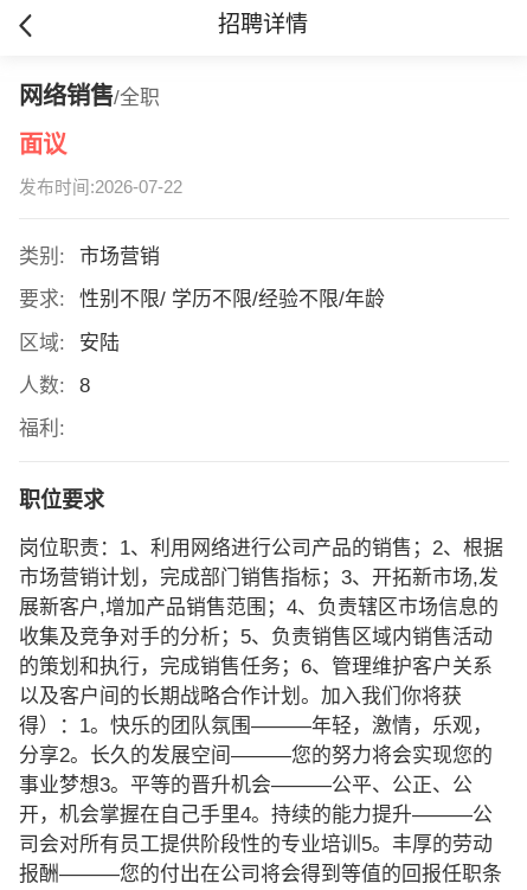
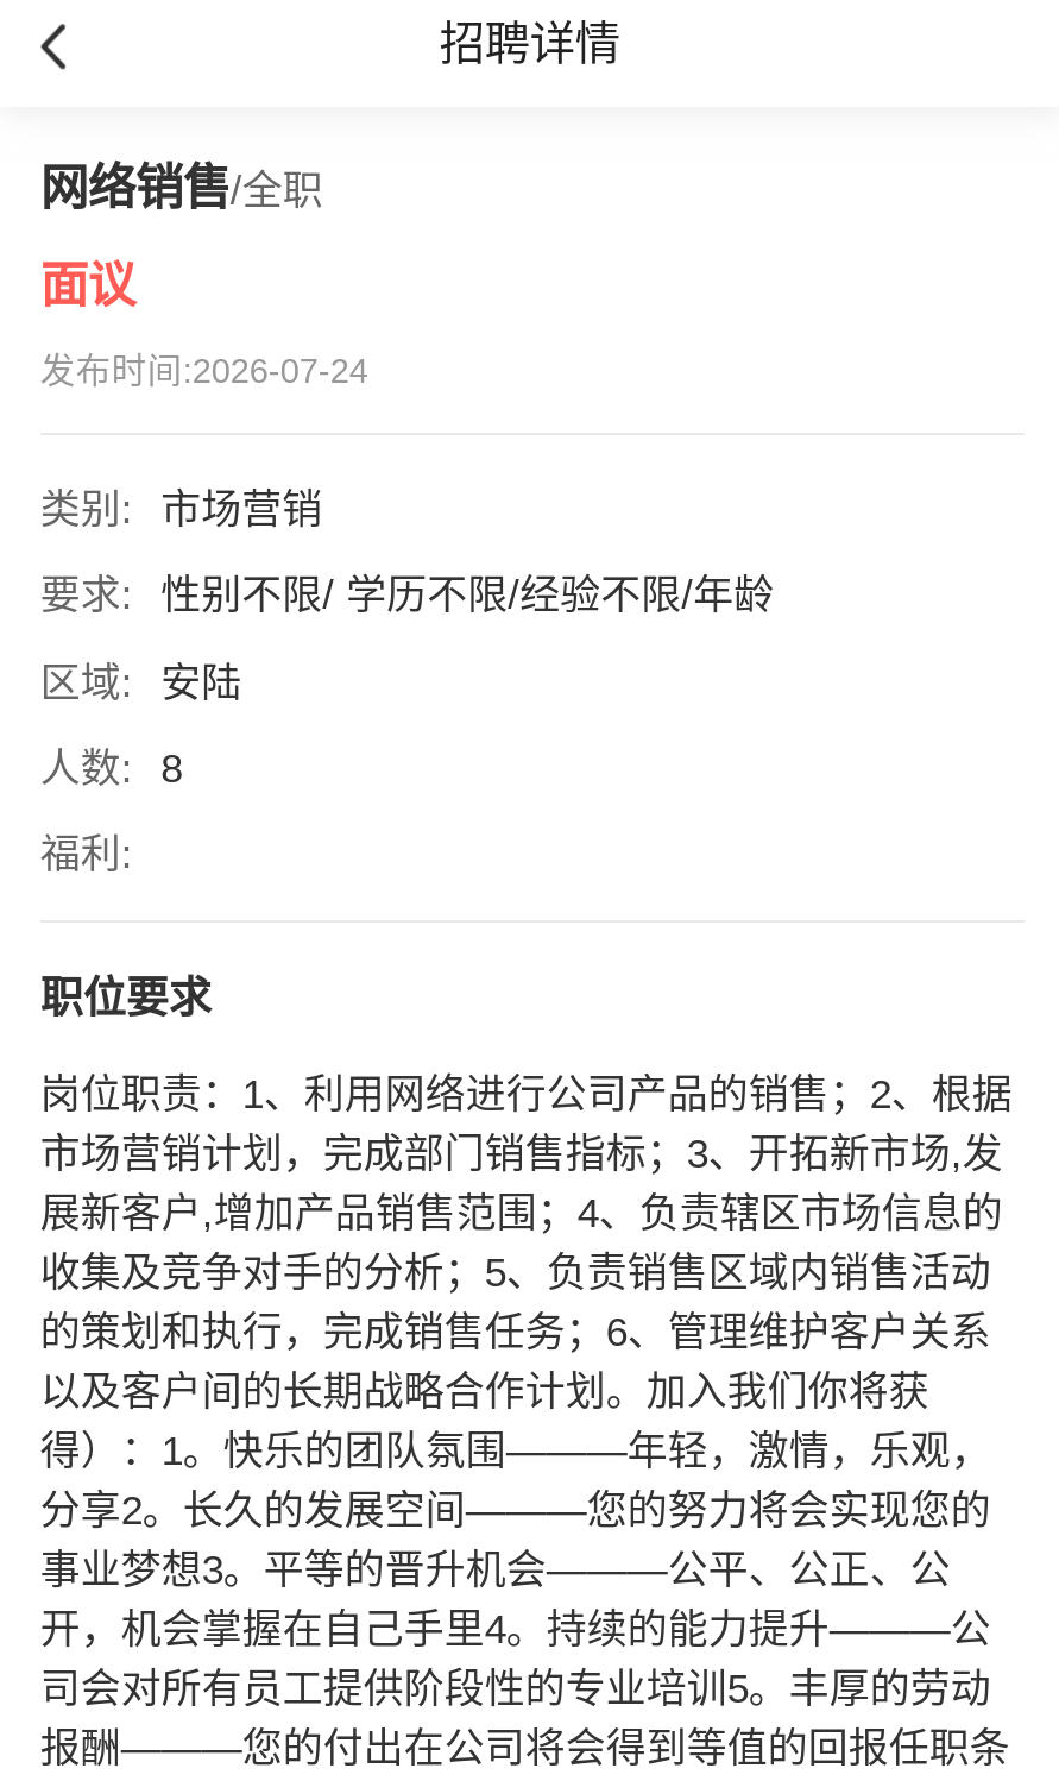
- 发布时间:2026-07-22
+ 发布时间:2026-07-24
